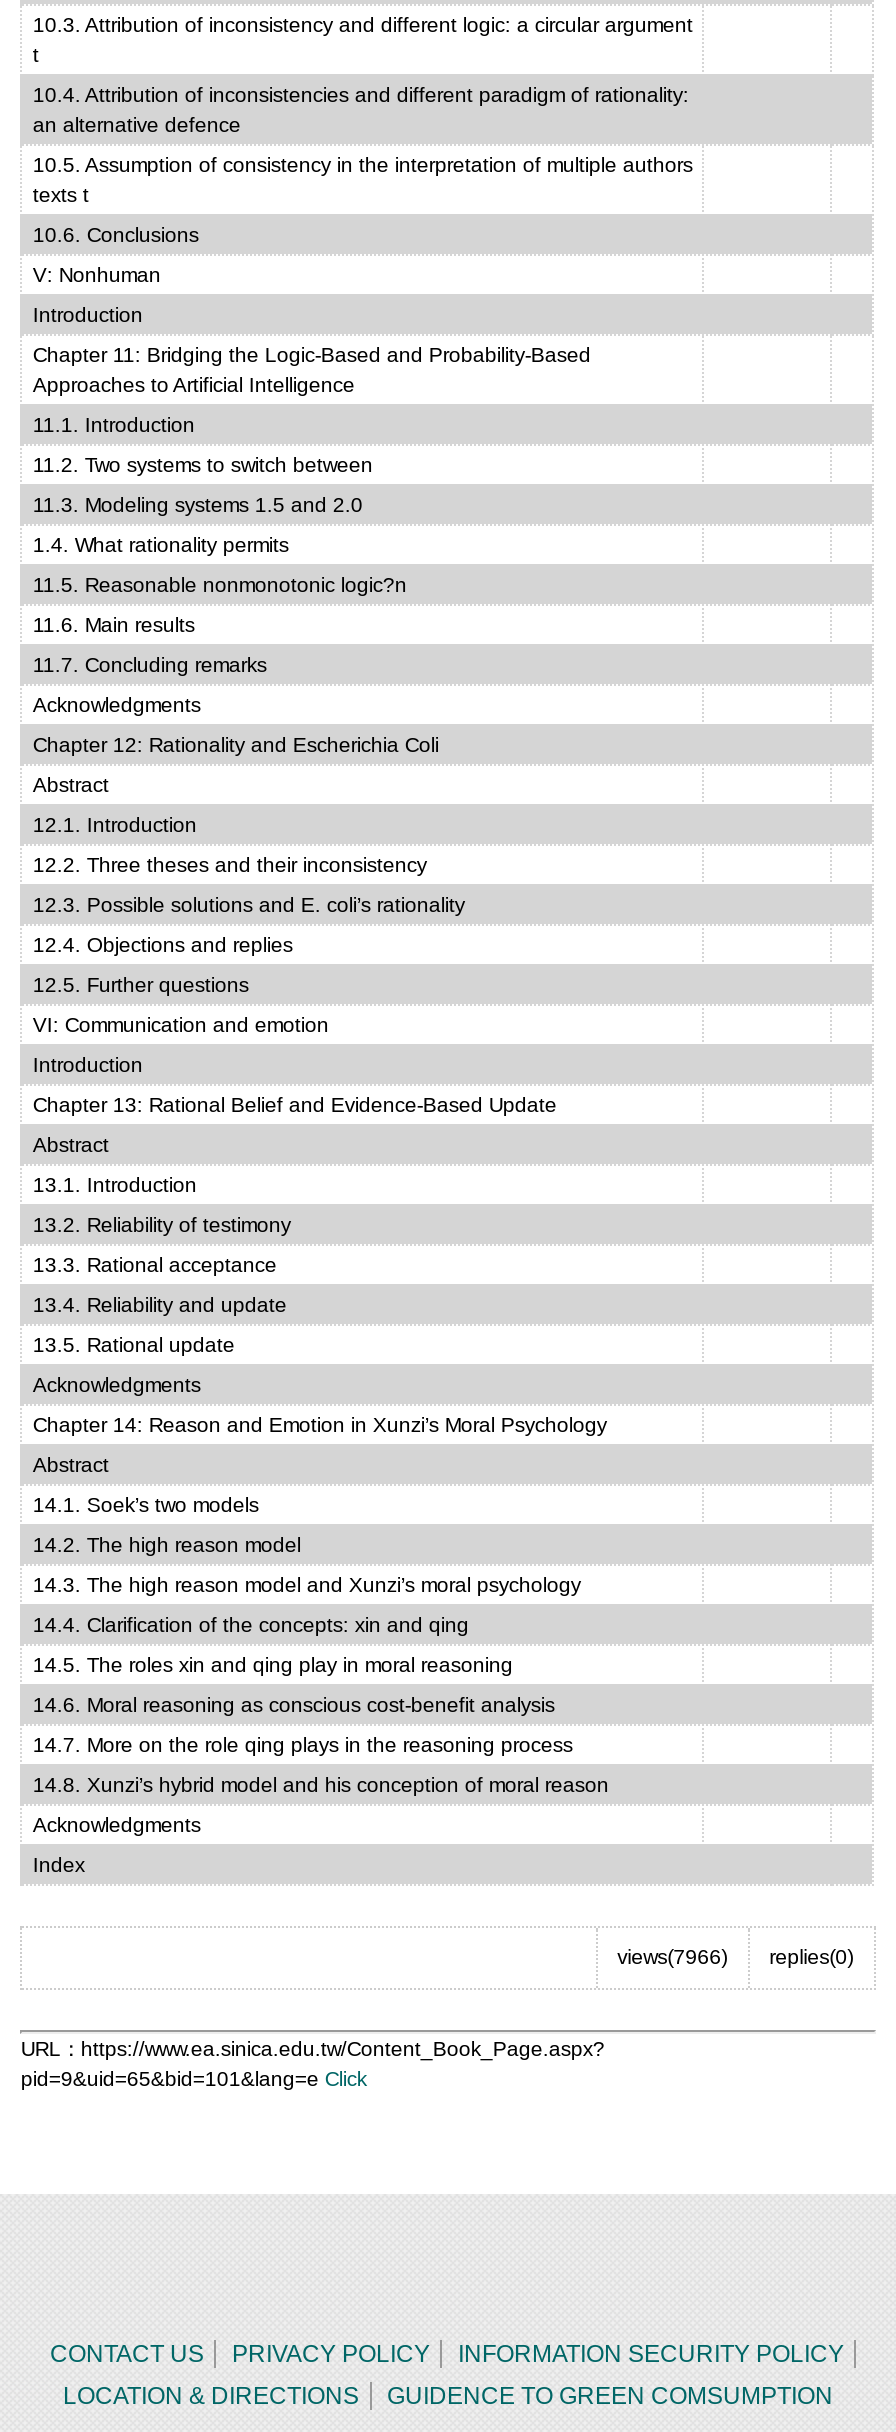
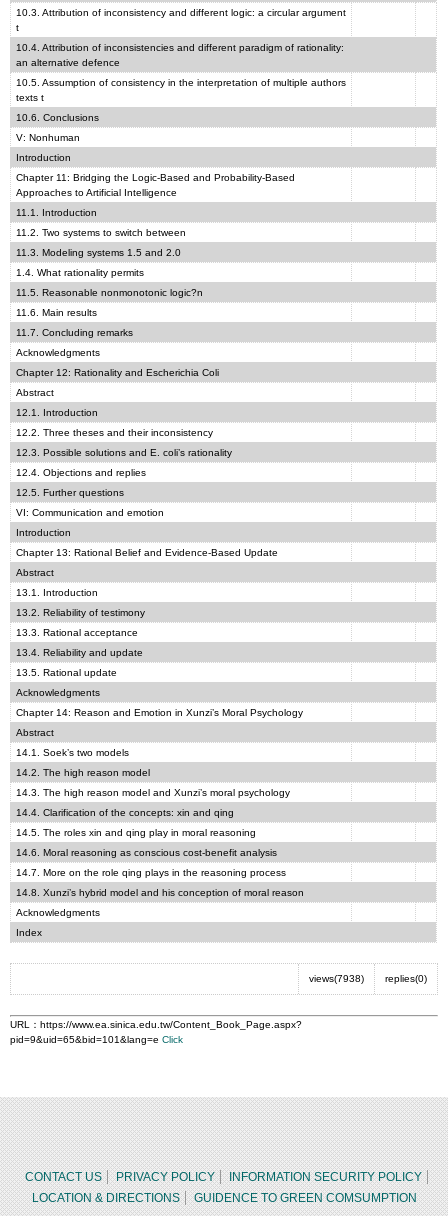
- views(7966) replies(0)
+ views(7938) replies(0)
